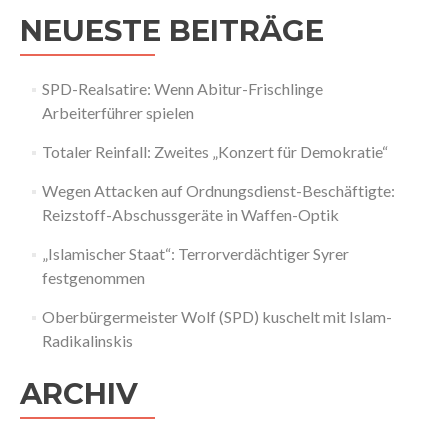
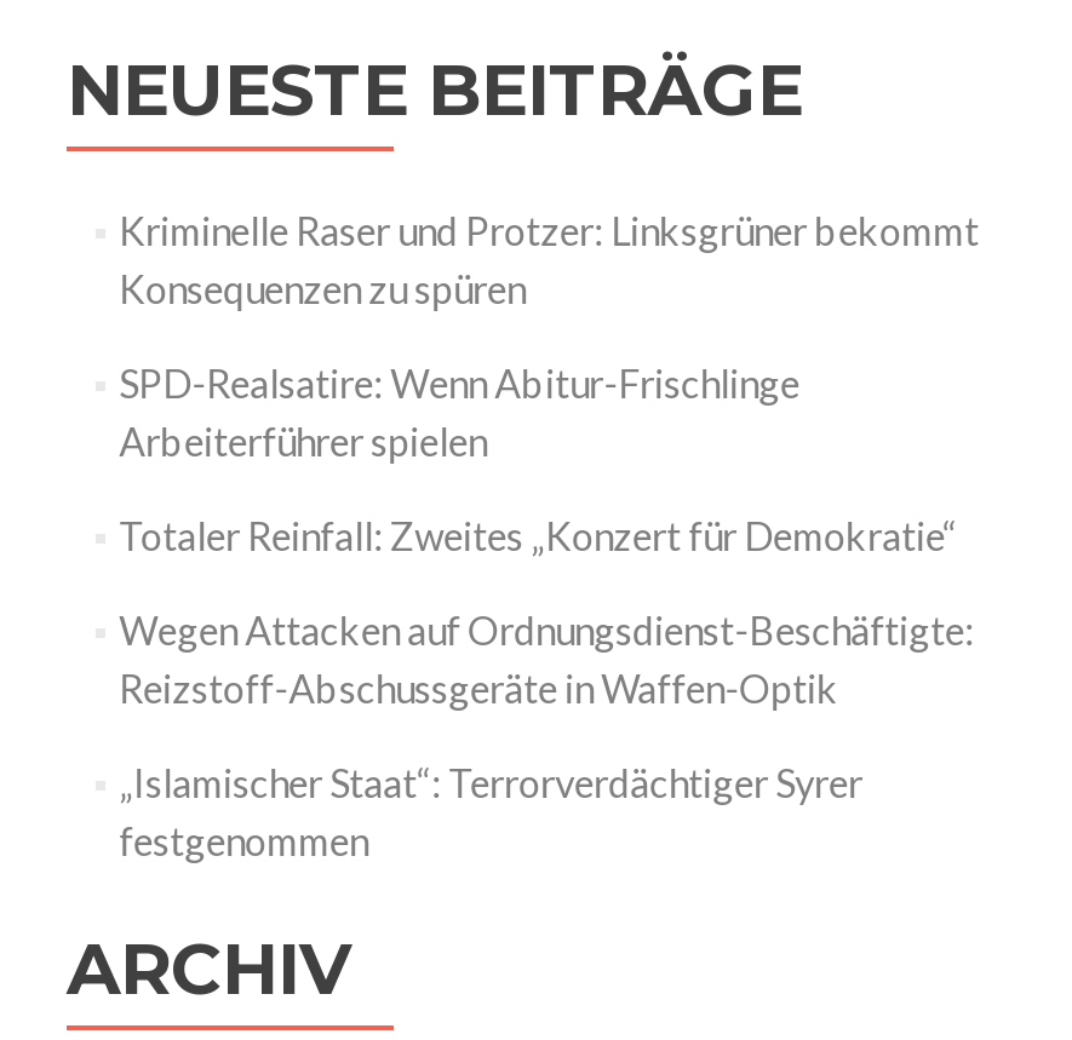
+ Kriminelle Raser und Protzer: Linksgrüner bekommt
+ Konsequenzen zu spüren

moved down: SPD-Realsatire: Wenn Abitur-Frischlinge | Arbeiterführer spielen | Totaler Reinfall: Zweites „Konzert für Demokratie“ | Wegen Attacken auf Ordnungsdienst-Beschäftigte: | Reizstoff-Abschussgeräte in Waffen-Optik | „Islamischer Staat“: Terrorverdächtiger Syrer | festgenommen

- Oberbürgermeister Wolf (SPD) kuschelt mit Islam-
- Radikalinskis
